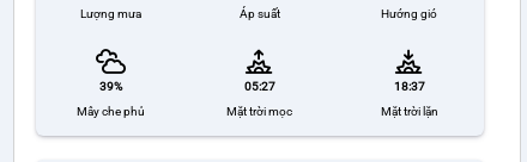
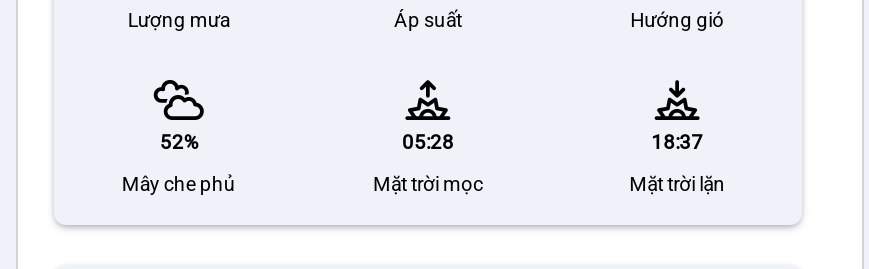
- 39%
+ 52%

- 05:27
+ 05:28
